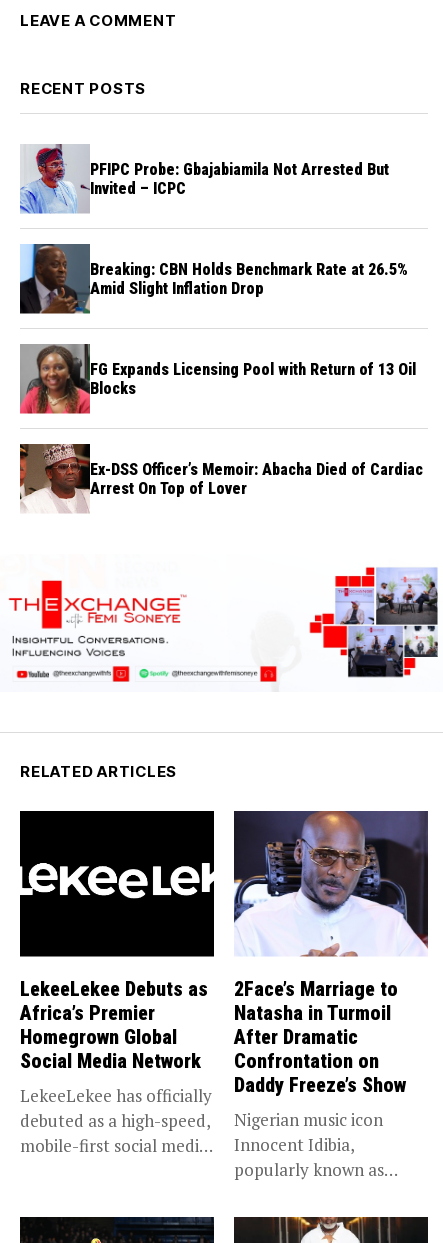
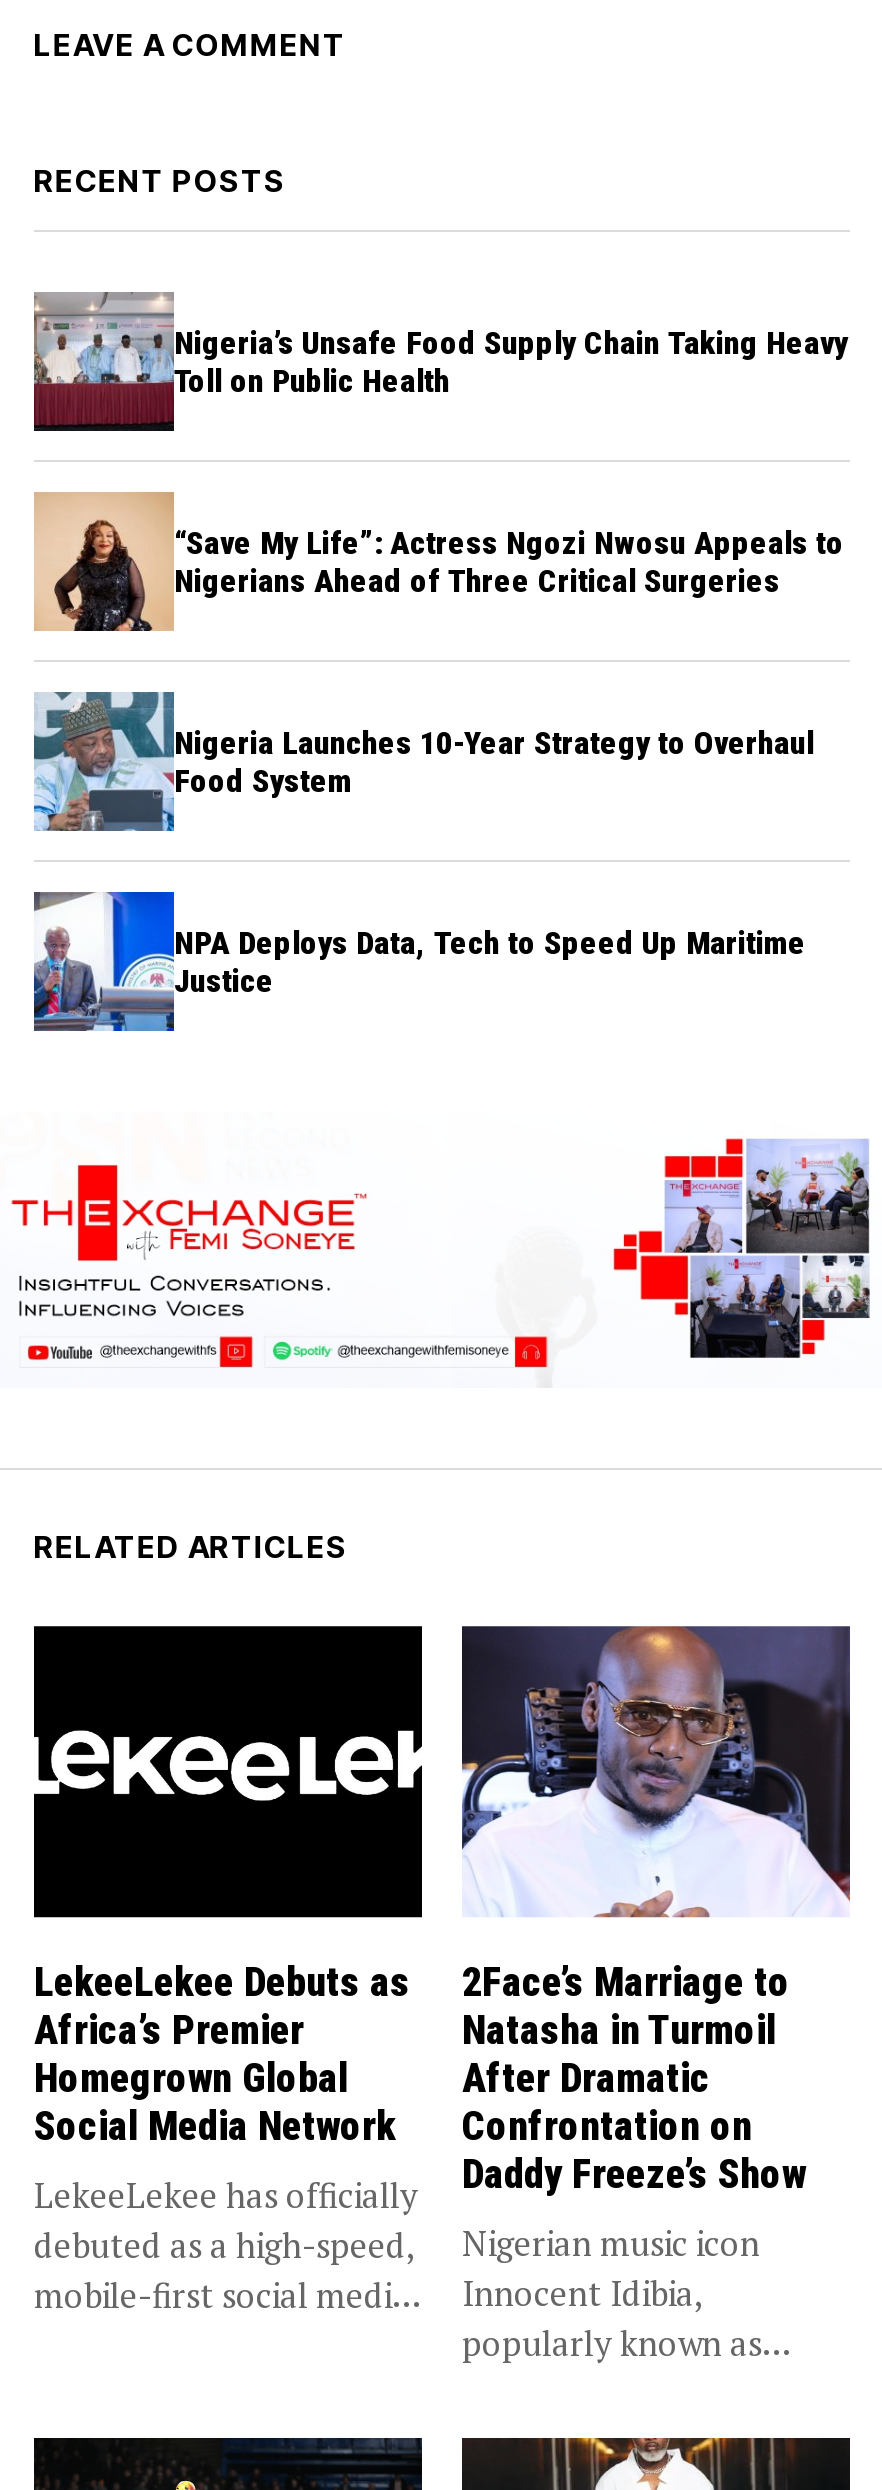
- [image]
- PFIPC Probe: Gbajabiamila Not Arrested But
- Invited – ICPC
+ [image]
+ Nigeria’s Unsafe Food Supply Chain Taking Heavy
+ Toll on Public Health

- [image]
- Breaking: CBN Holds Benchmark Rate at 26.5%
- Amid Slight Inflation Drop
+ [image]
+ “Save My Life”: Actress Ngozi Nwosu Appeals to
+ Nigerians Ahead of Three Critical Surgeries

- [image]
- FG Expands Licensing Pool with Return of 13 Oil
- Blocks
+ [image]
+ Nigeria Launches 10-Year Strategy to Overhaul
+ Food System

- [image]
- Ex-DSS Officer’s Memoir: Abacha Died of Cardiac
- Arrest On Top of Lover
+ [image]
+ NPA Deploys Data, Tech to Speed Up Maritime
+ Justice
